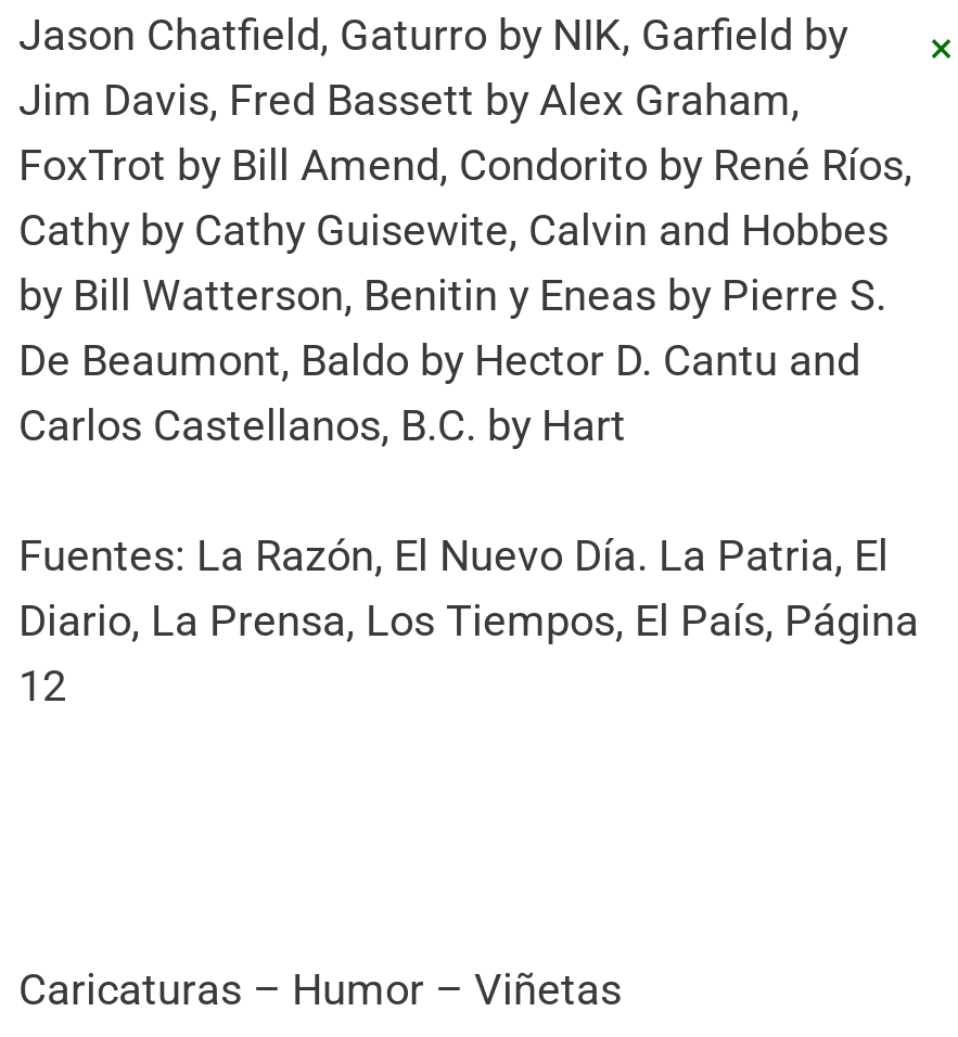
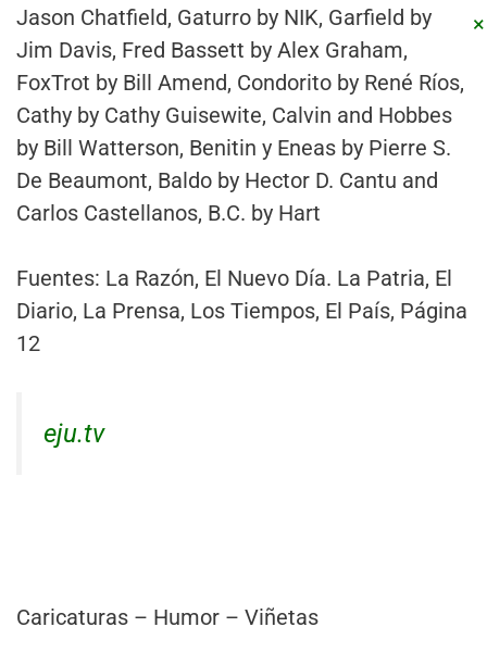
+ eju.tv
